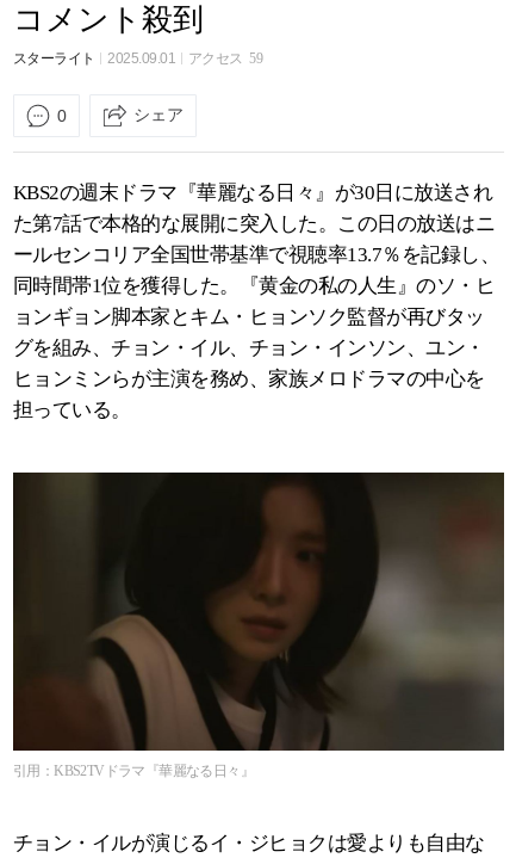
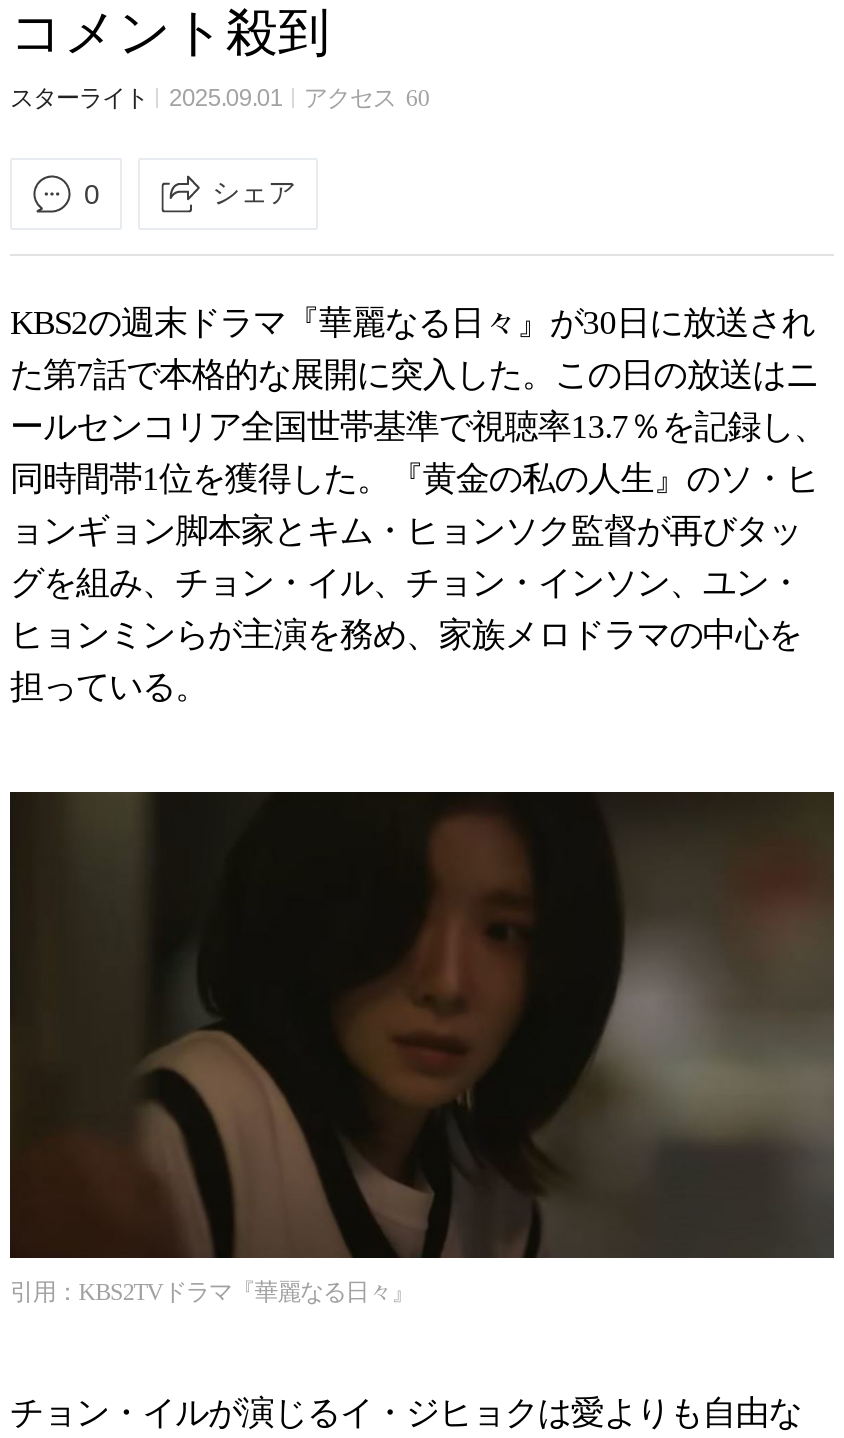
- スターライト 2025.09.01 アクセス59
+ スターライト 2025.09.01 アクセス60
